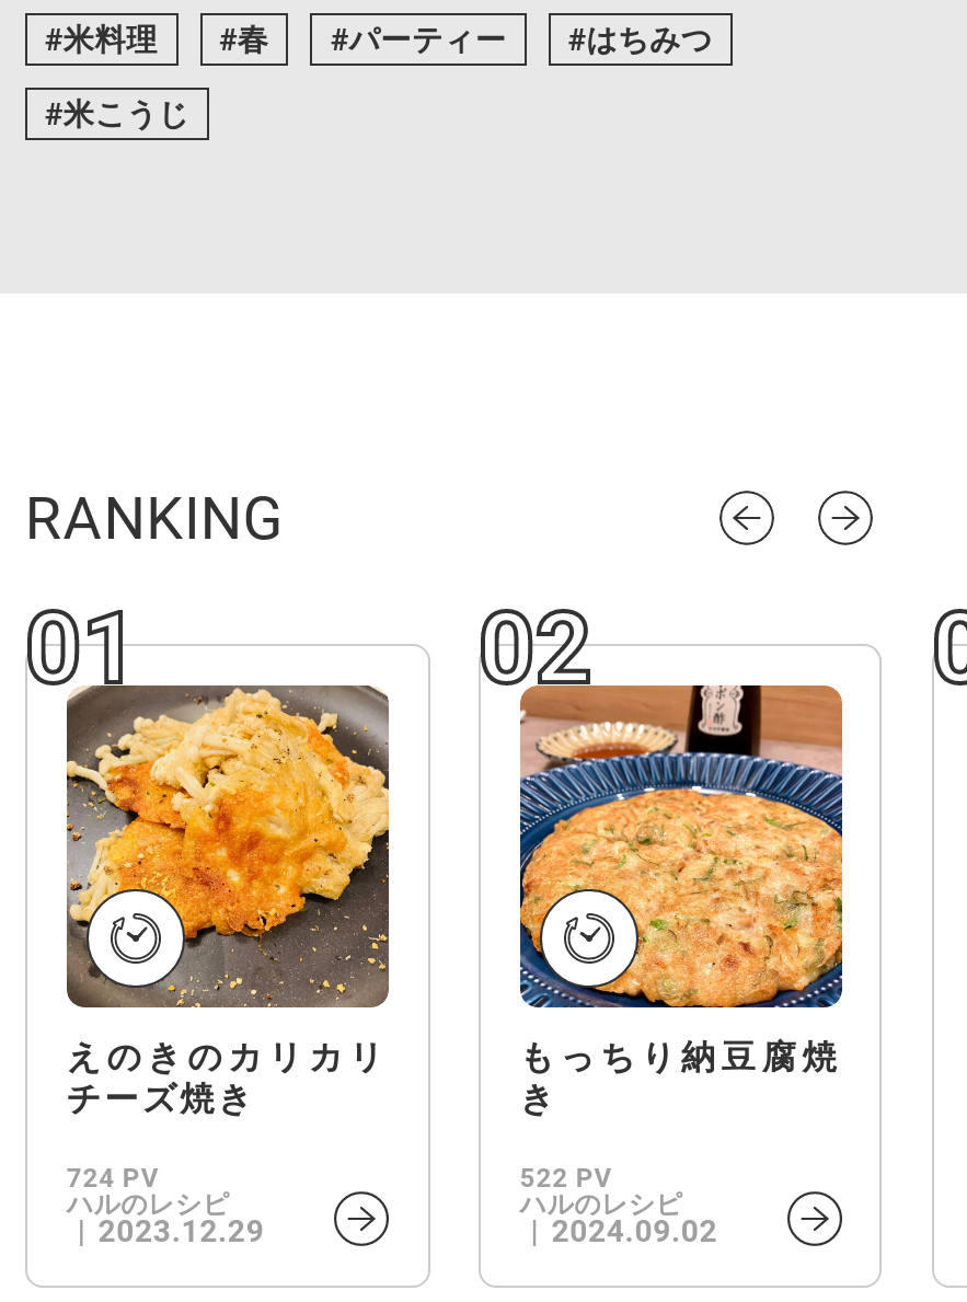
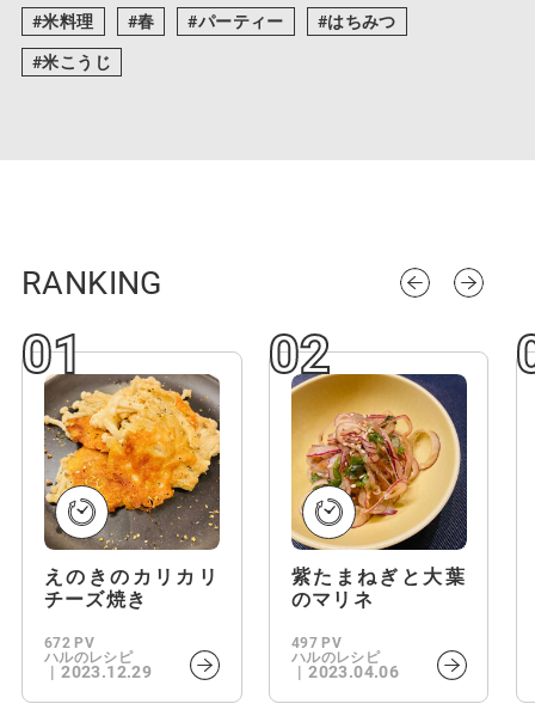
- [image]
- もっちり納豆腐焼
- き
+ [image]
+ 紫たまねぎと大葉
+ のマリネ

- 724 PV
+ 672 PV

- 522 PV
+ 497 PV

- 2024.09.02
+ 2023.04.06
